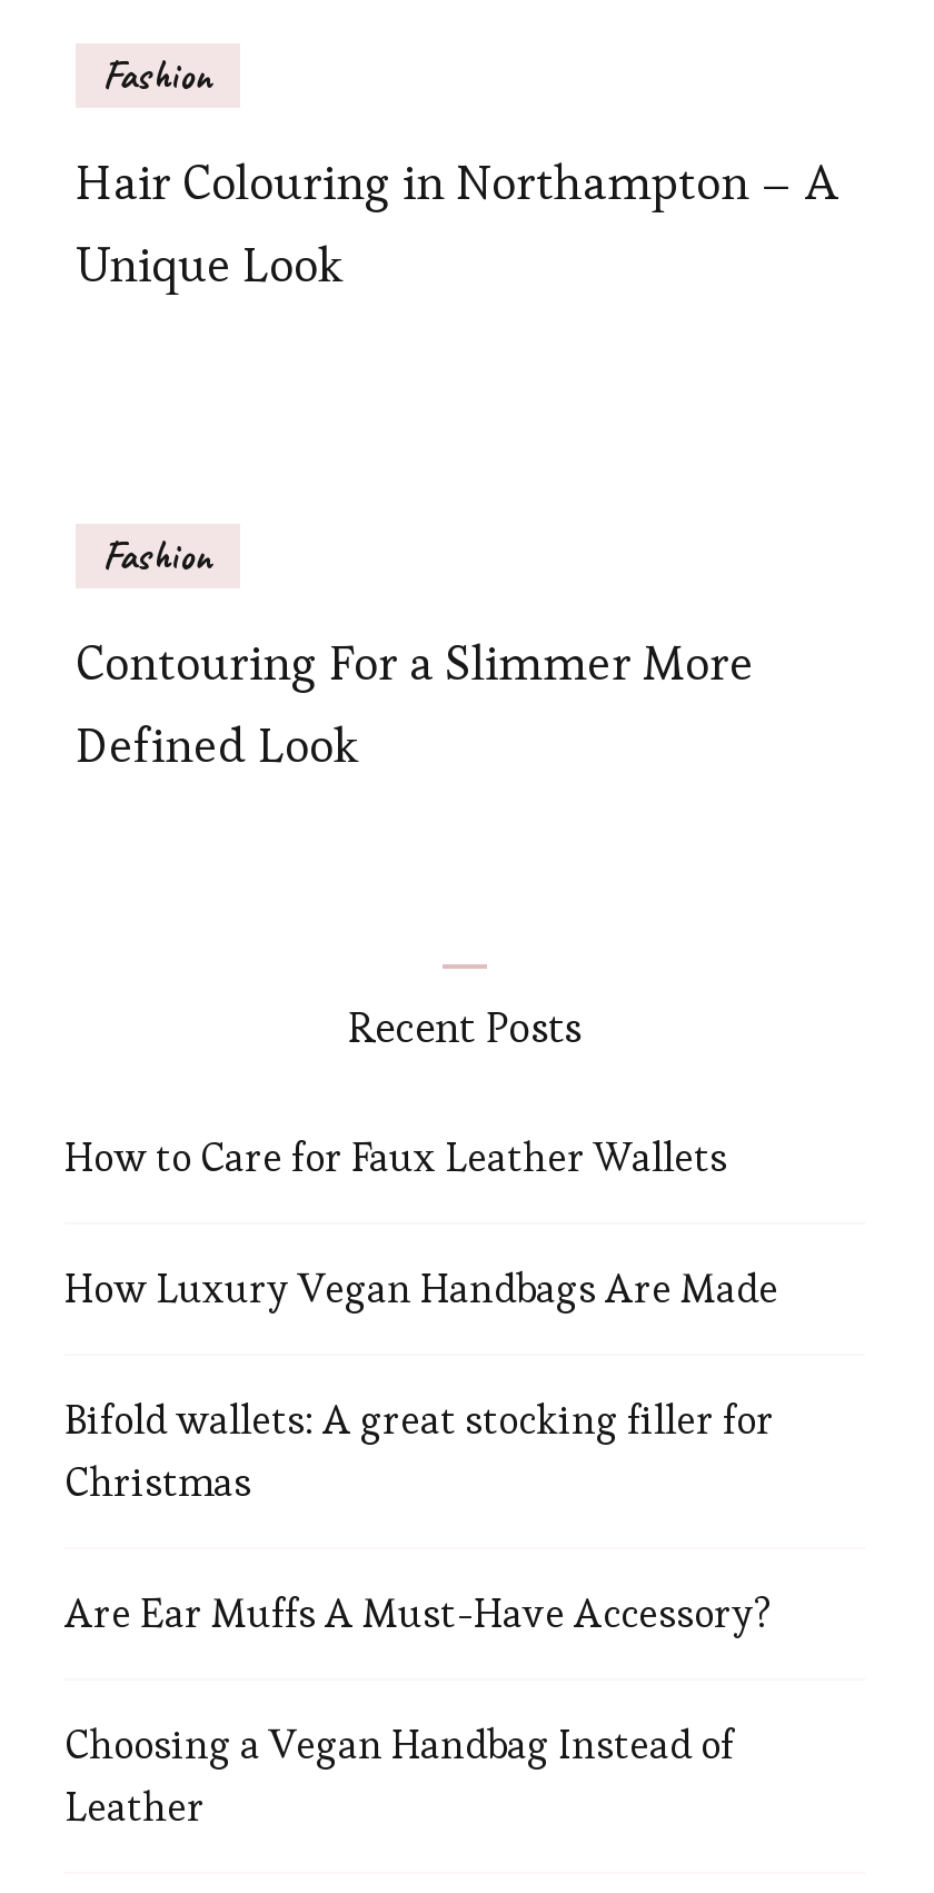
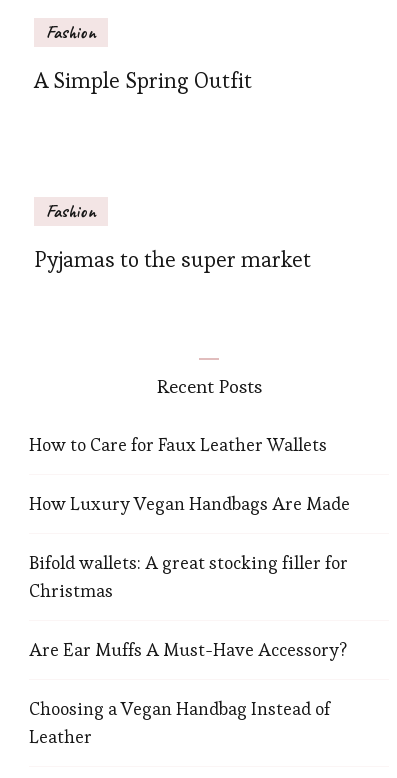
- Hair Colouring in Northampton – A
- Unique Look
+ A Simple Spring Outfit

- Contouring For a Slimmer More
- Defined Look
+ Pyjamas to the super market
